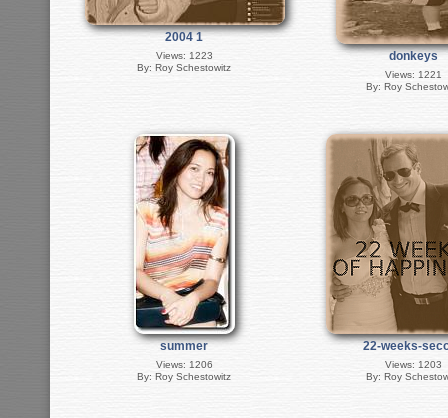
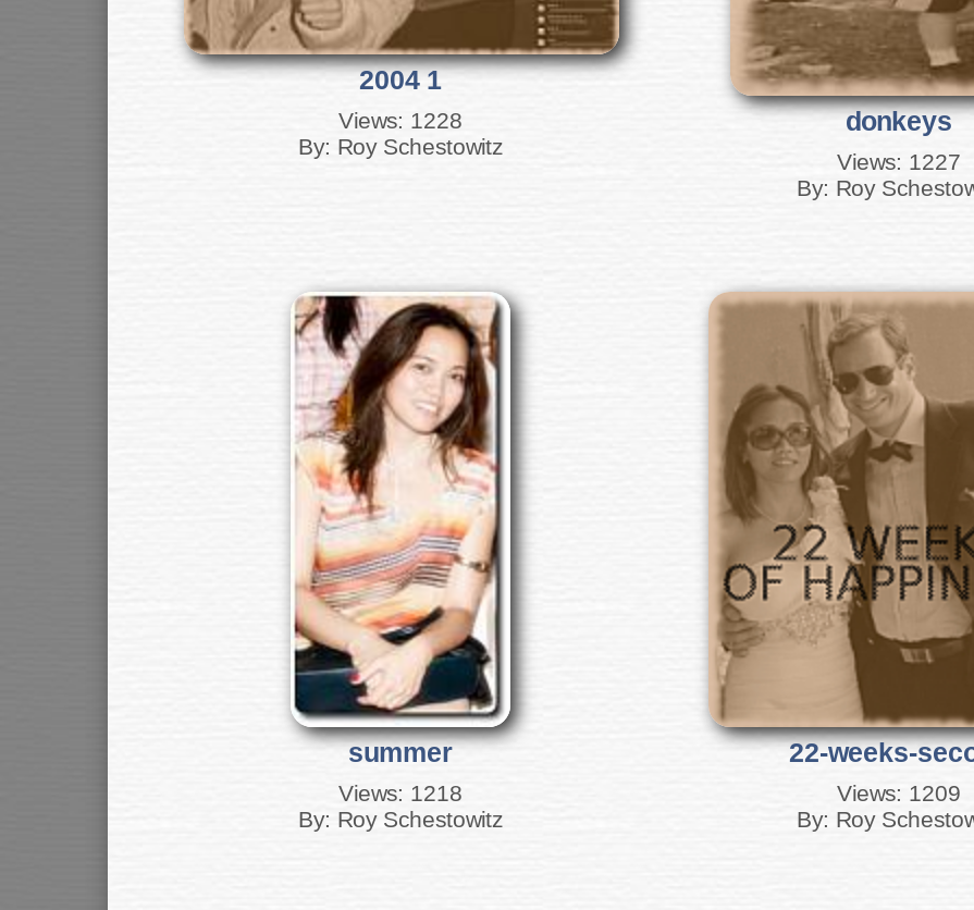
- Views: 1223
+ Views: 1228

- Views: 1221
+ Views: 1227

- Views: 1206
+ Views: 1218

- Views: 1203
+ Views: 1209
